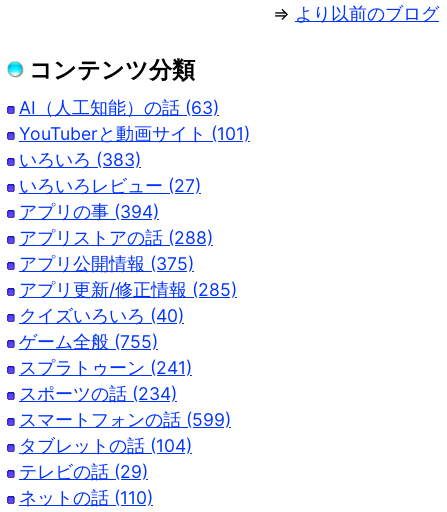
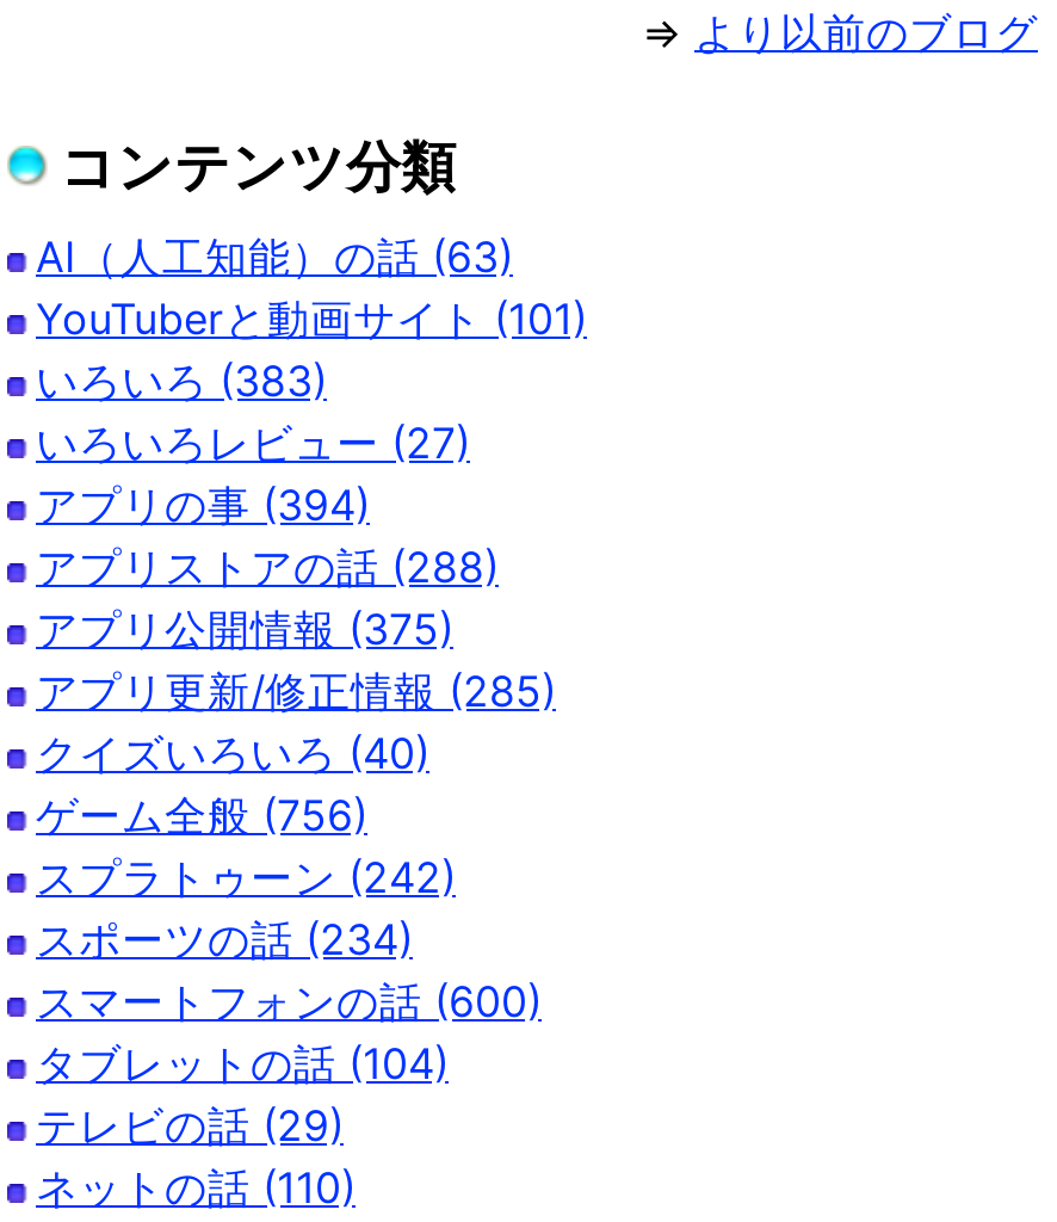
- ゲーム全般 (755)
+ ゲーム全般 (756)

- スプラトゥーン (241)
+ スプラトゥーン (242)

- スマートフォンの話 (599)
+ スマートフォンの話 (600)
